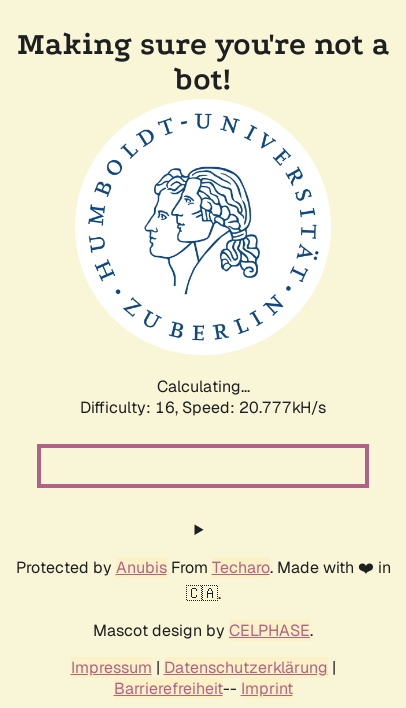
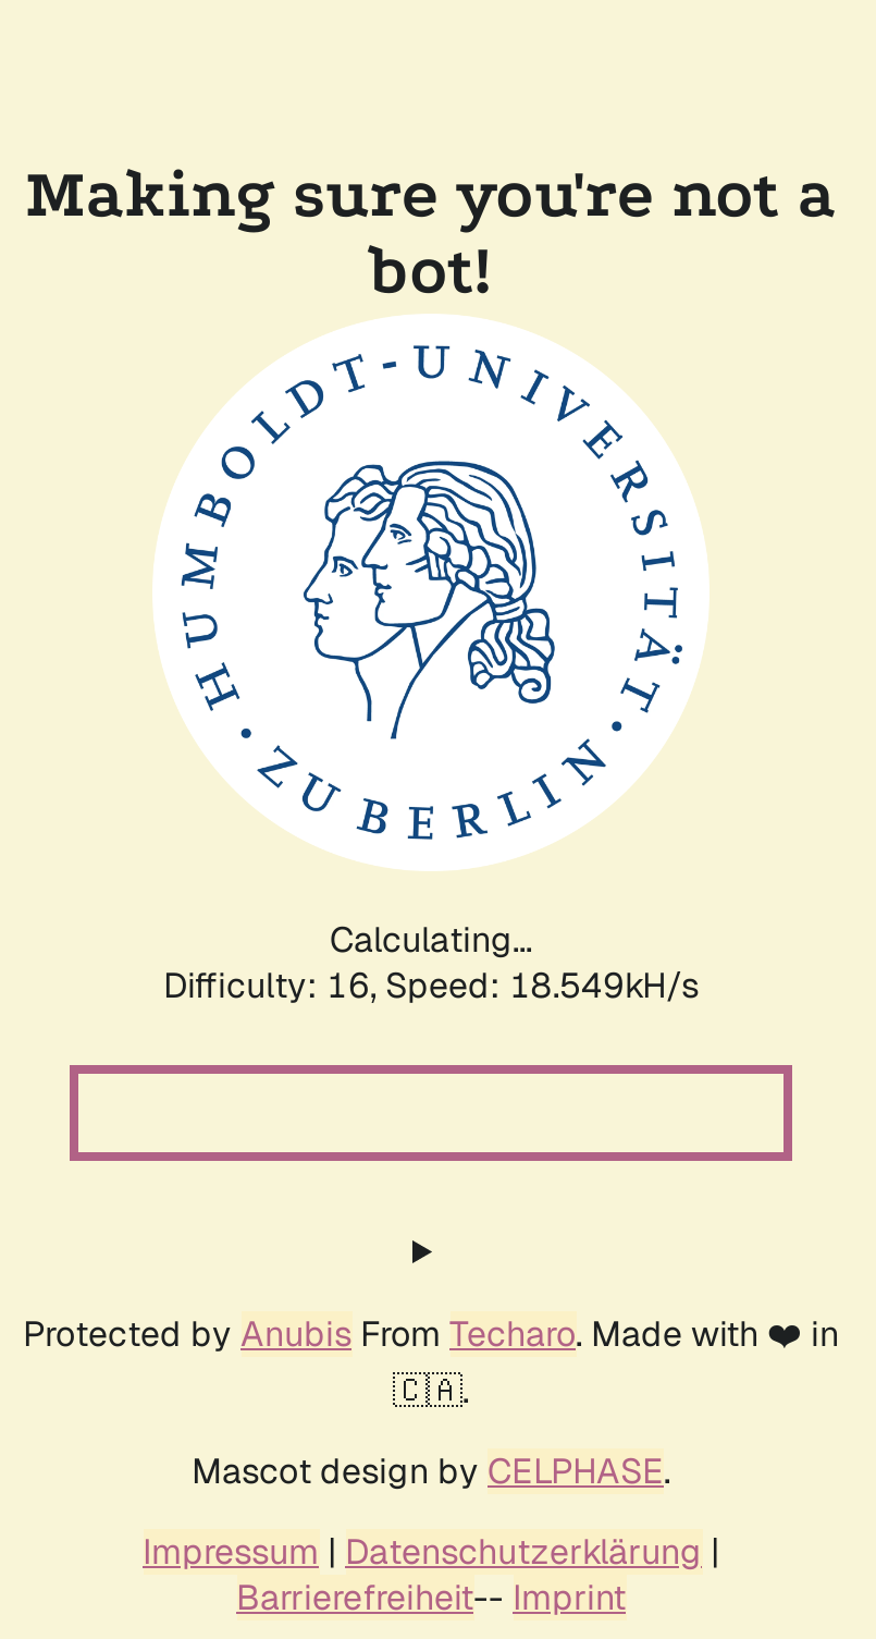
- Difficulty: 16, Speed: 20.777kH/s
+ Difficulty: 16, Speed: 18.549kH/s
